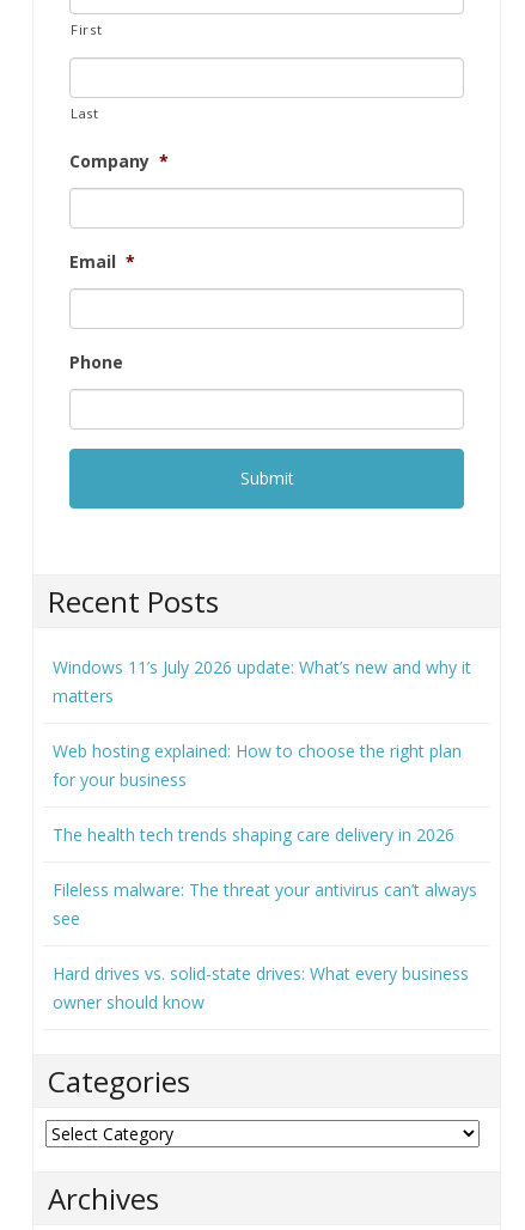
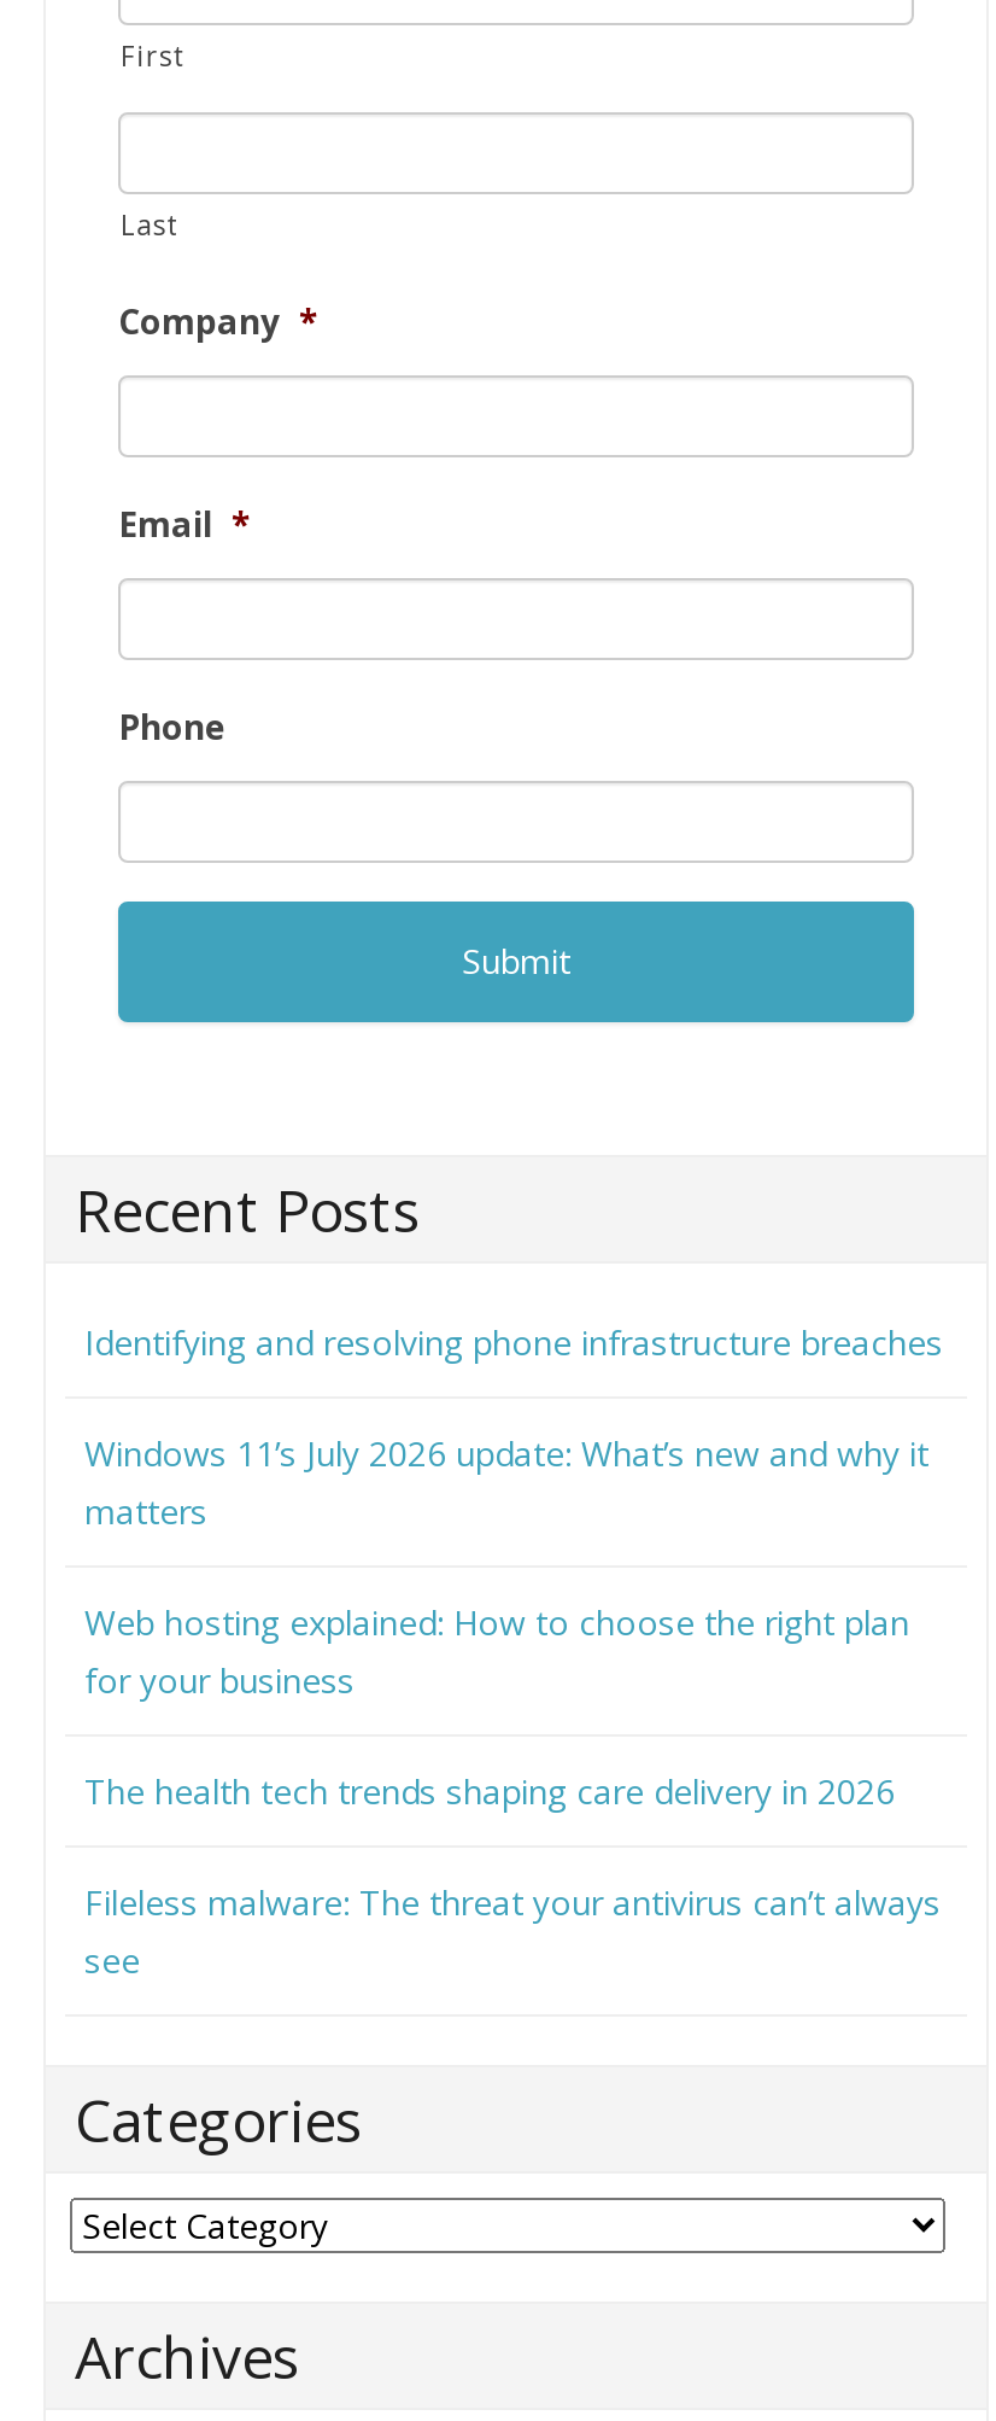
+ Identifying and resolving phone infrastructure breaches

moved down: Windows 11’s July 2026 update: What’s new and why it | matters | Web hosting explained: How to choose the right plan | for your business | The health tech trends shaping care delivery in 2026 | Fileless malware: The threat your antivirus can’t always | see

- Hard drives vs. solid-state drives: What every business
- owner should know
